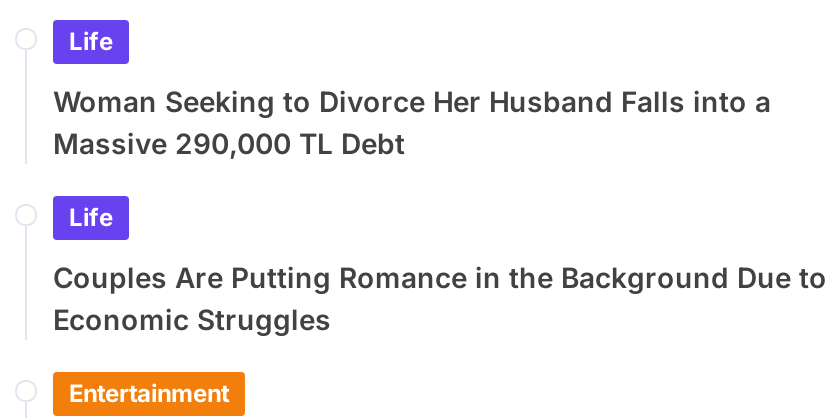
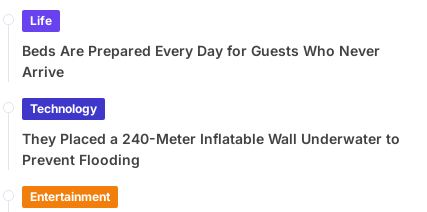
- Woman Seeking to Divorce Her Husband Falls into a
- Massive 290,000 TL Debt
+ Beds Are Prepared Every Day for Guests Who Never
+ Arrive

- Life
+ Technology

- Couples Are Putting Romance in the Background Due to
- Economic Struggles
+ They Placed a 240-Meter Inflatable Wall Underwater to
+ Prevent Flooding
